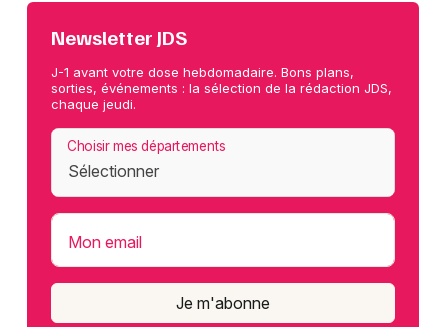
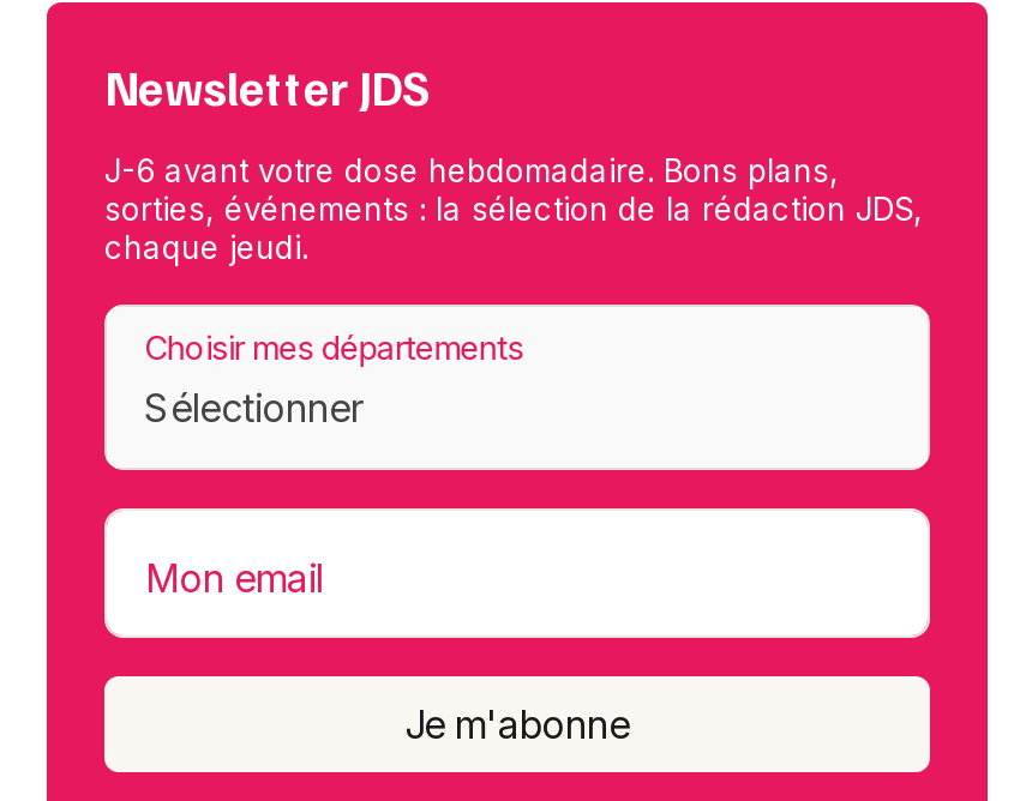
- J-1 avant votre dose hebdomadaire. Bons plans,
+ J-6 avant votre dose hebdomadaire. Bons plans,
